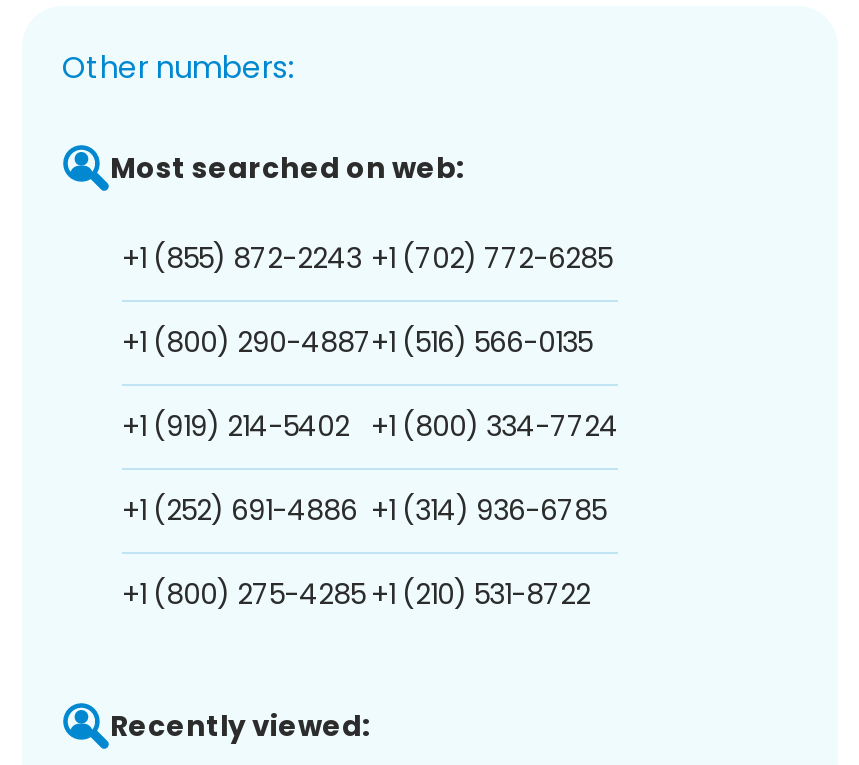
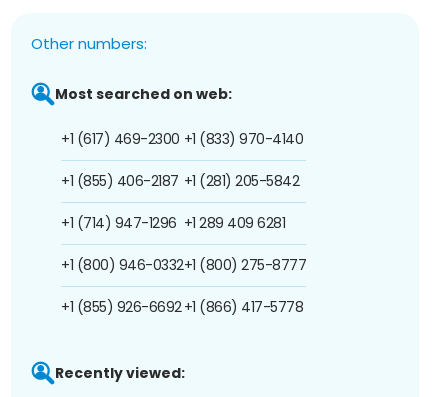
- +1 (855) 872-2243
+ +1 (617) 469-2300

- +1 (702) 772-6285
+ +1 (833) 970-4140

- +1 (800) 290-4887
+ +1 (855) 406-2187

- +1 (516) 566-0135
+ +1 (281) 205-5842

- +1 (919) 214-5402
+ +1 (714) 947-1296

- +1 (800) 334-7724
+ +1 289 409 6281

- +1 (252) 691-4886
+ +1 (800) 946-0332

- +1 (314) 936-6785
+ +1 (800) 275-8777

- +1 (800) 275-4285
+ +1 (855) 926-6692

- +1 (210) 531-8722
+ +1 (866) 417-5778
